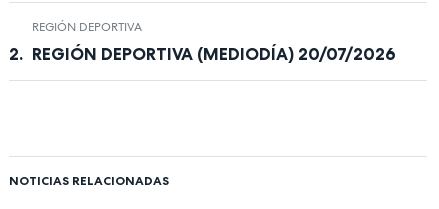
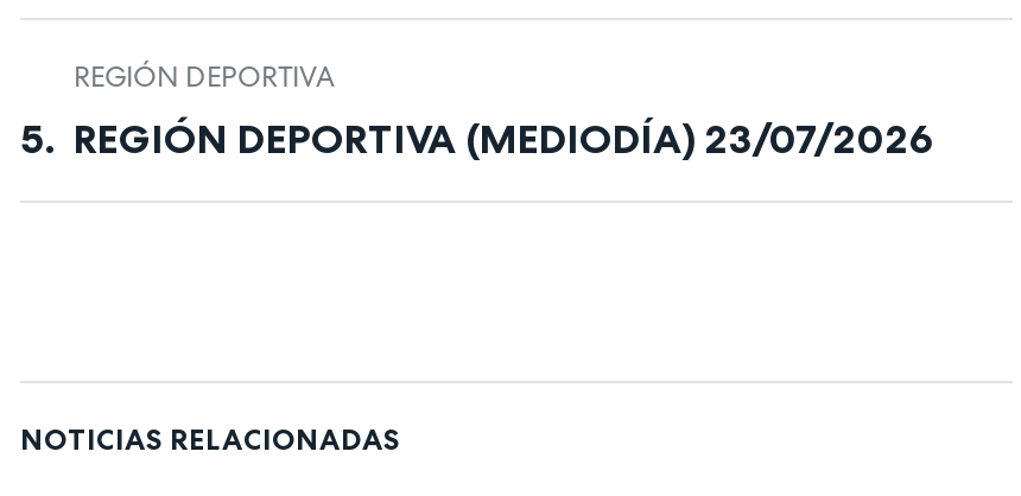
- REGIÓN DEPORTIVA (MEDIODÍA) 20/07/2026
+ REGIÓN DEPORTIVA (MEDIODÍA) 23/07/2026
